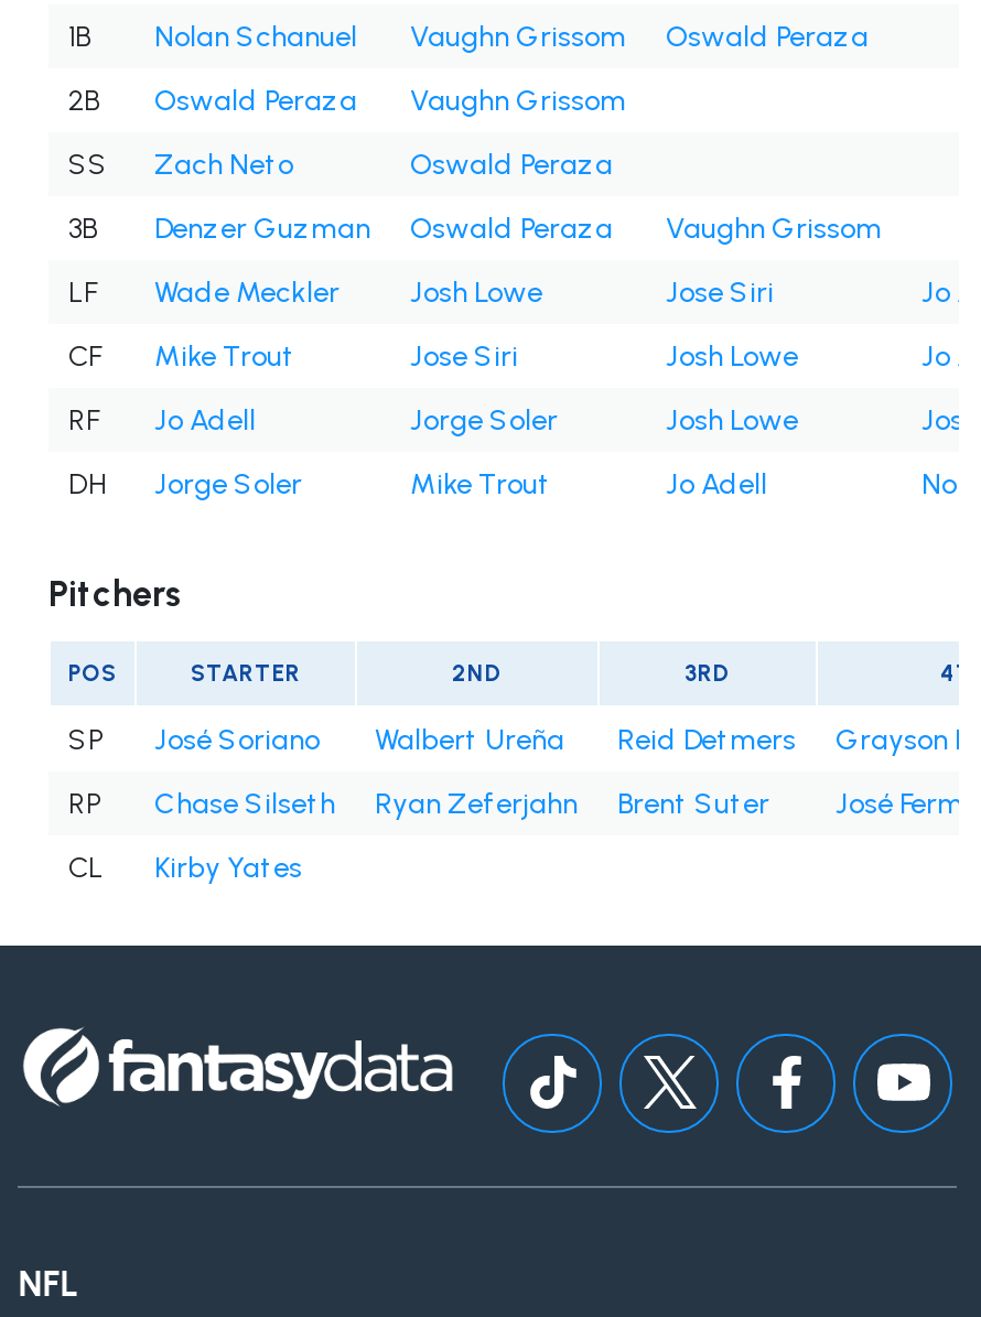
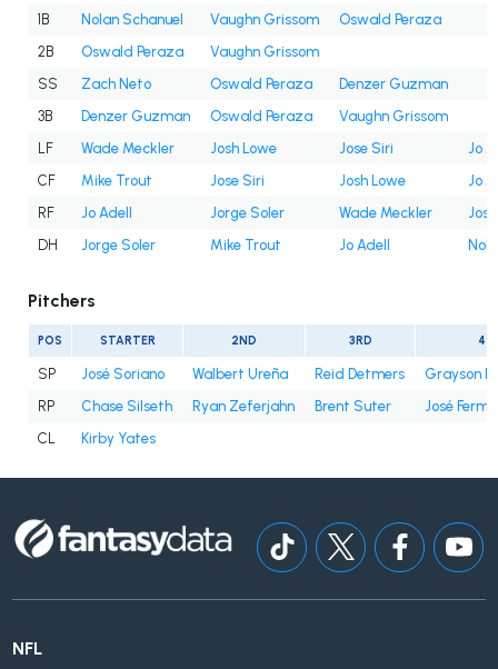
+ Denzer Guzman

- Josh Lowe
+ Wade Meckler
